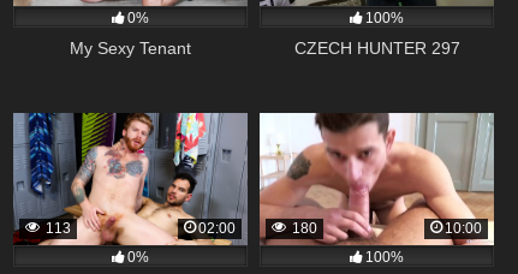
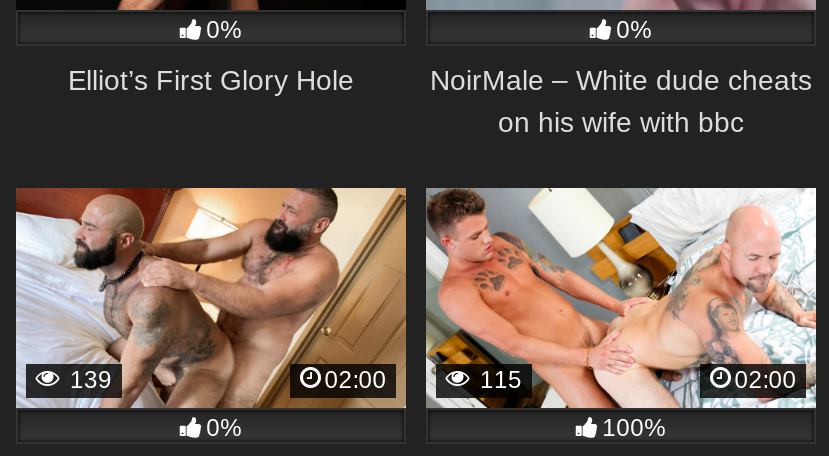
- 100%
+ 0%

- My Sexy Tenant
+ Elliot’s First Glory Hole

- CZECH HUNTER 297
+ NoirMale – White dude cheats
+ on his wife with bbc

- [image]
- 113
+ [image]
+ 139

- [image]
- 180
- 10:00
+ [image]
+ 115
+ 02:00
